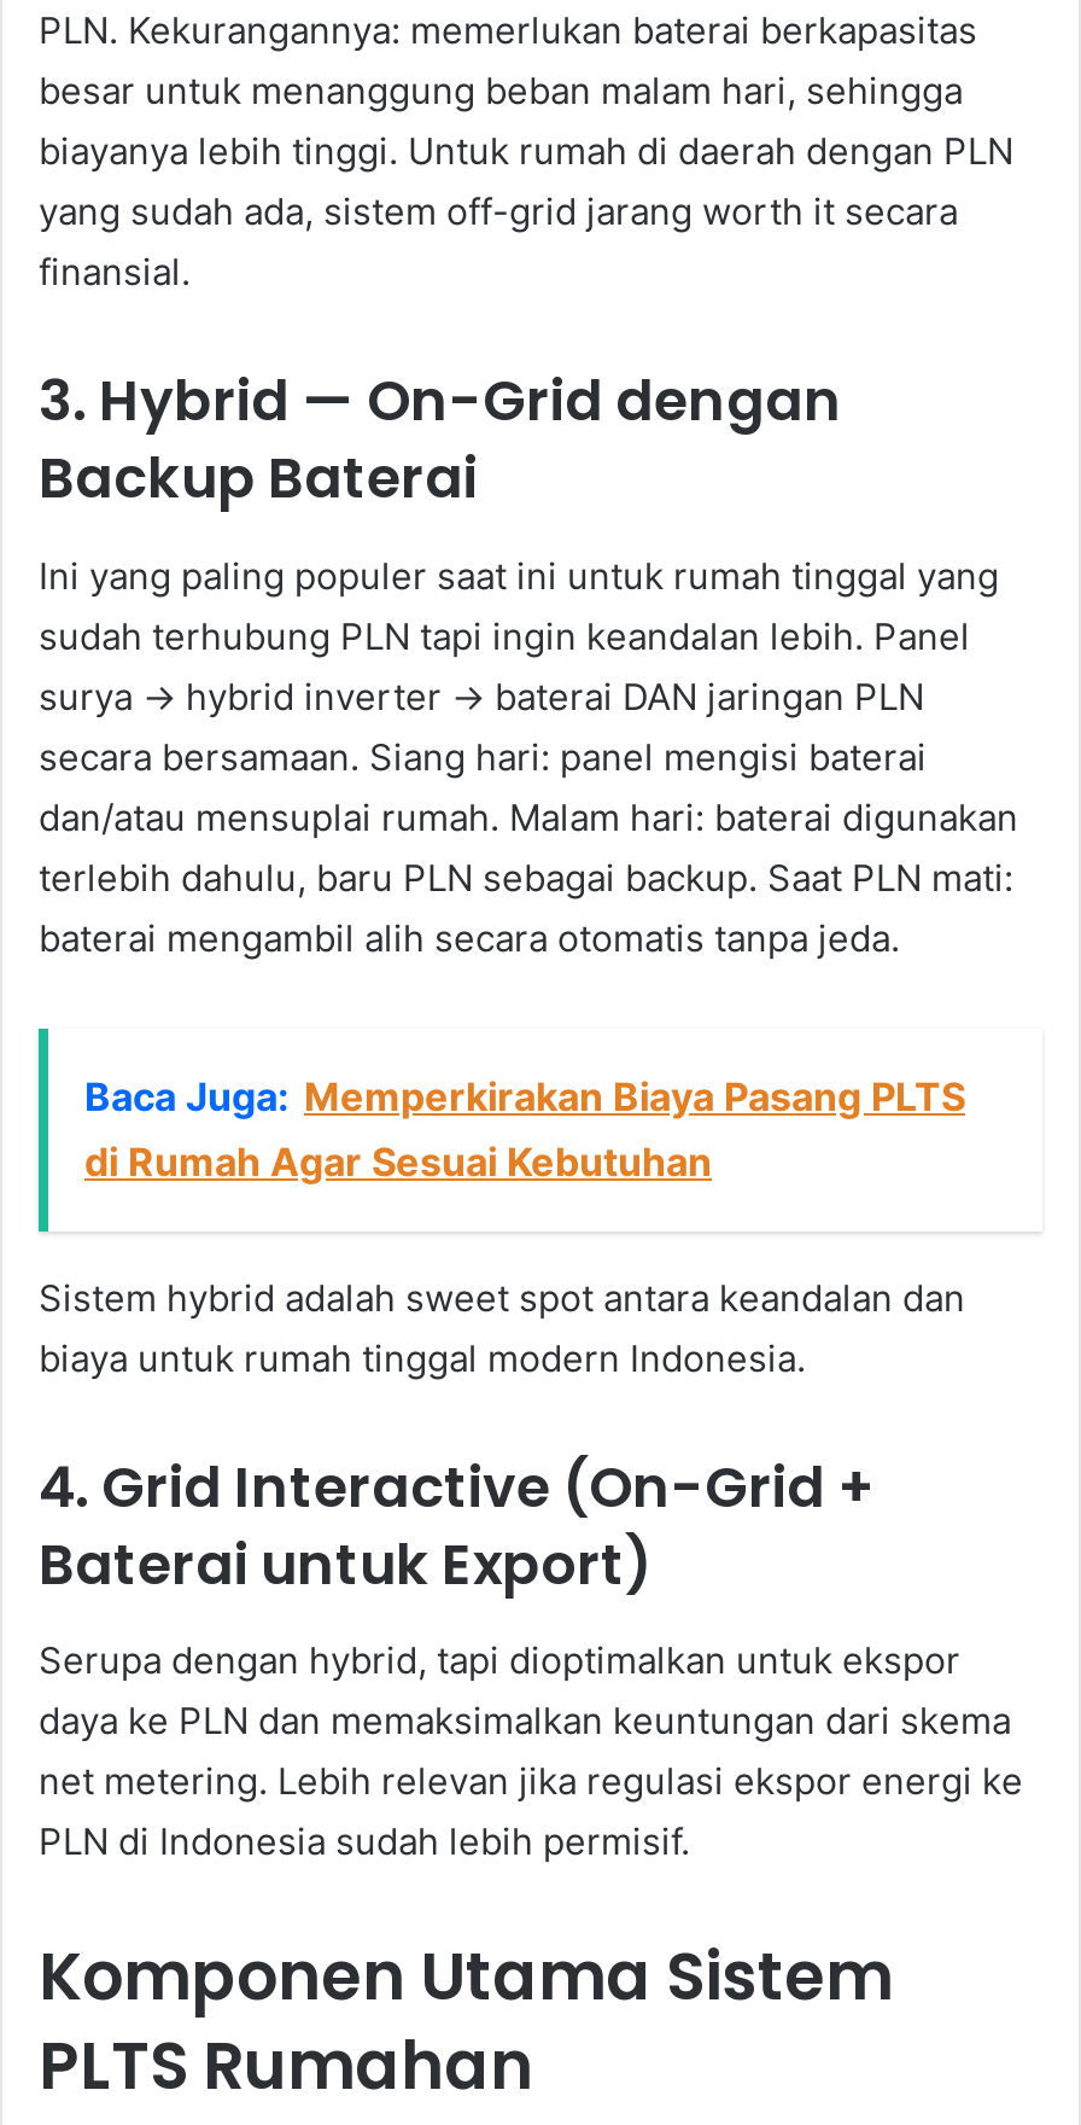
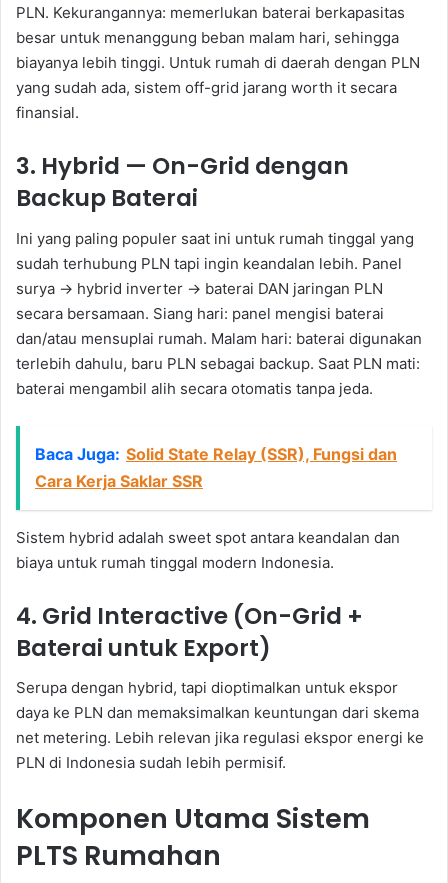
- Baca Juga: Memperkirakan Biaya Pasang PLTS
- di Rumah Agar Sesuai Kebutuhan
+ Baca Juga: Solid State Relay (SSR), Fungsi dan
+ Cara Kerja Saklar SSR
